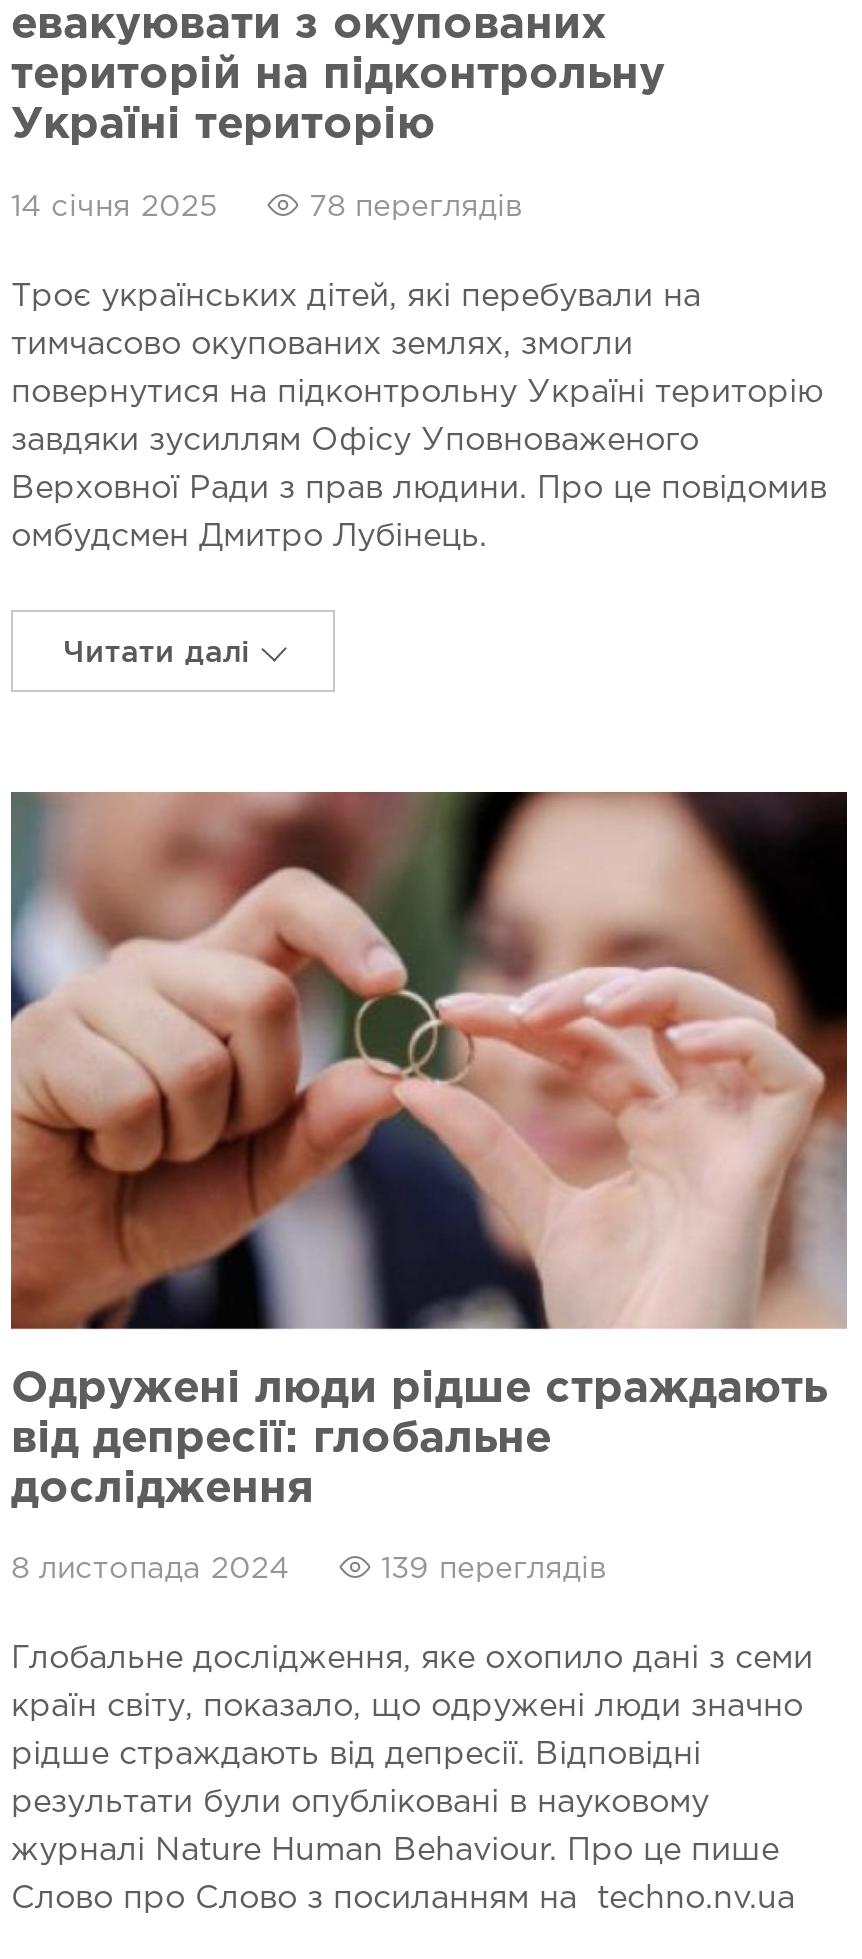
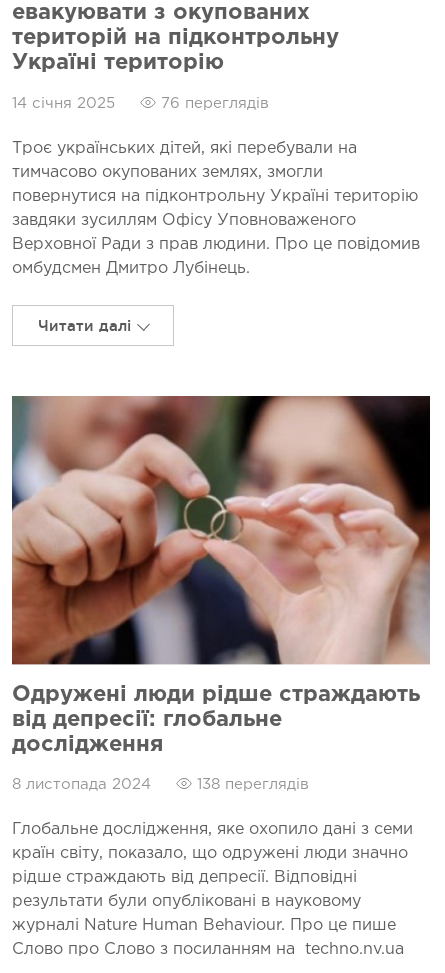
- 78 переглядів
+ 76 переглядів

- 139 переглядів
+ 138 переглядів
